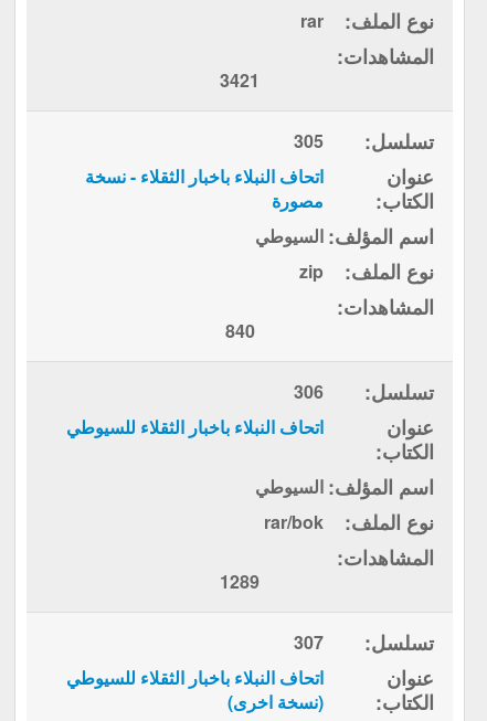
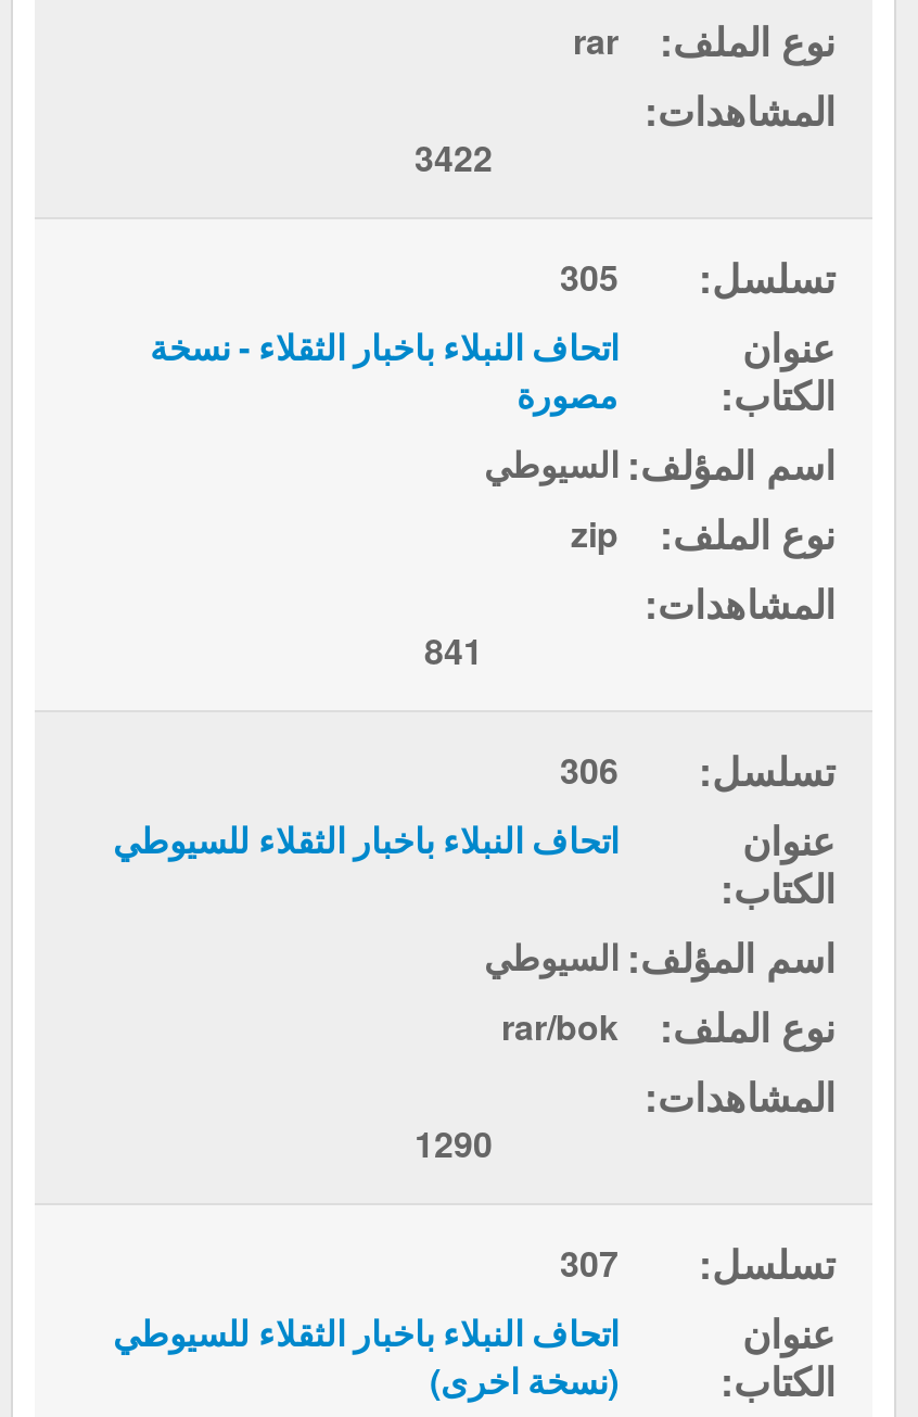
- 3421
+ 3422

- 840
+ 841

- 1289
+ 1290
